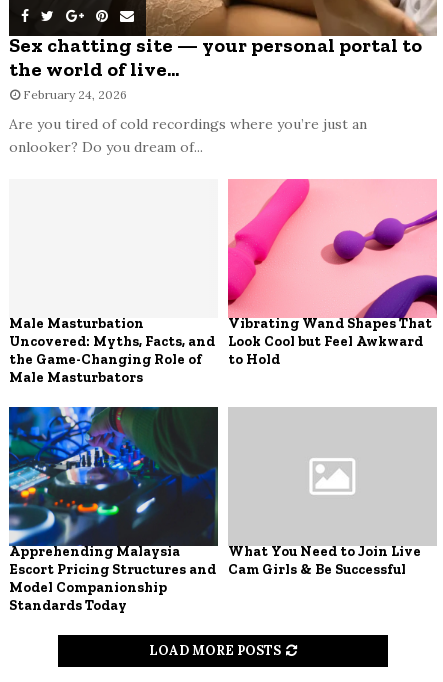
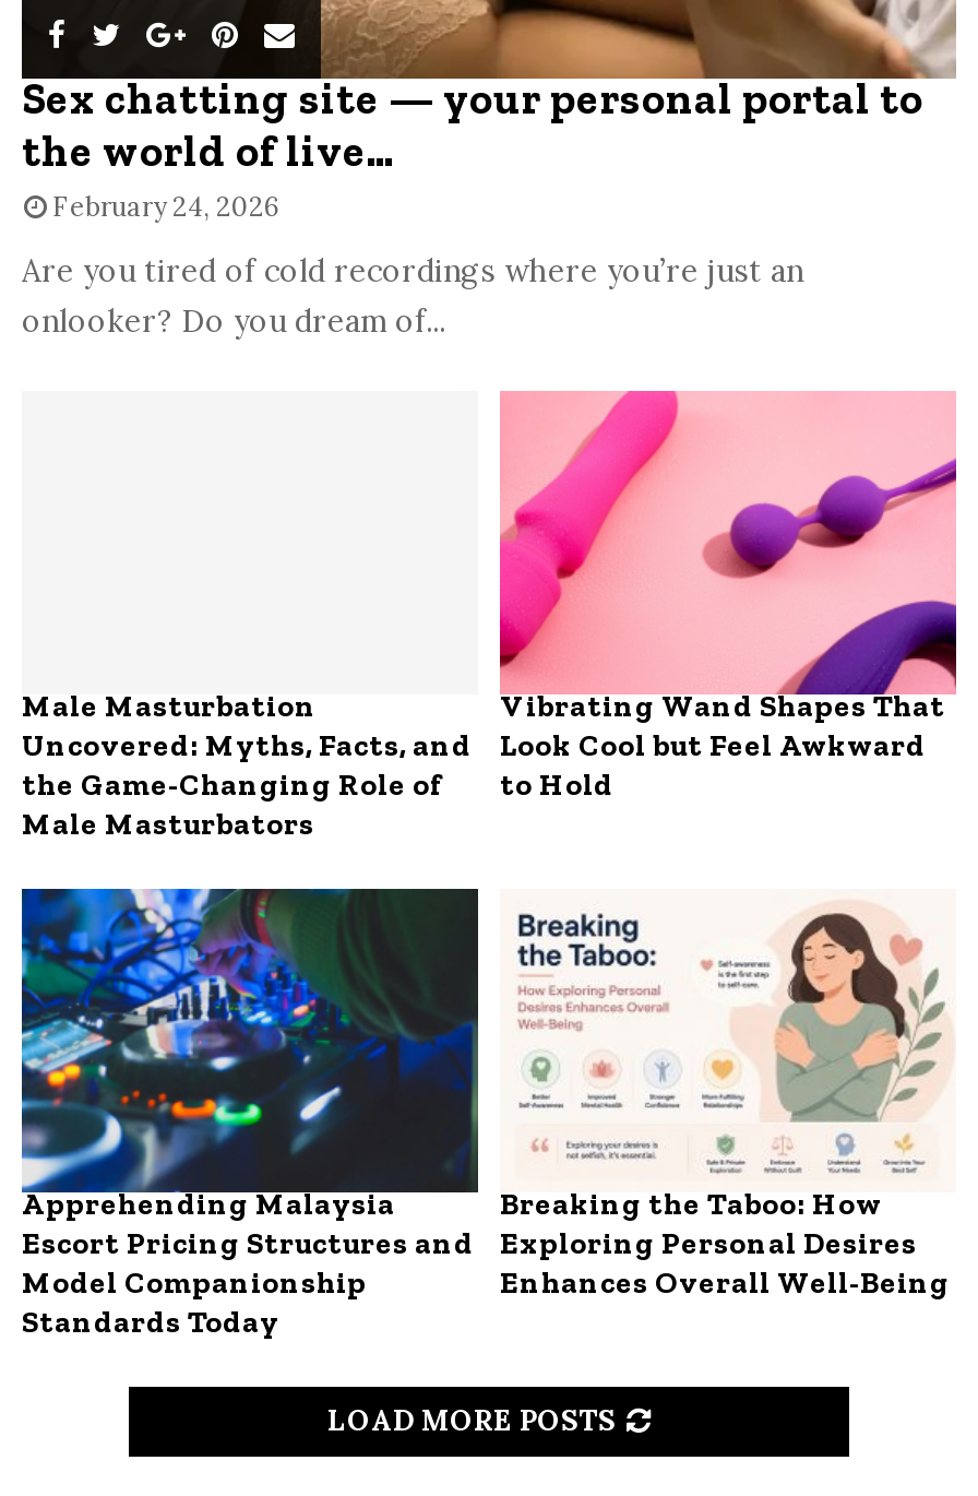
+ [image]

- What You Need to Join Live
- Cam Girls & Be Successful
+ Breaking the Taboo: How
+ Exploring Personal Desires
+ Enhances Overall Well-Being
